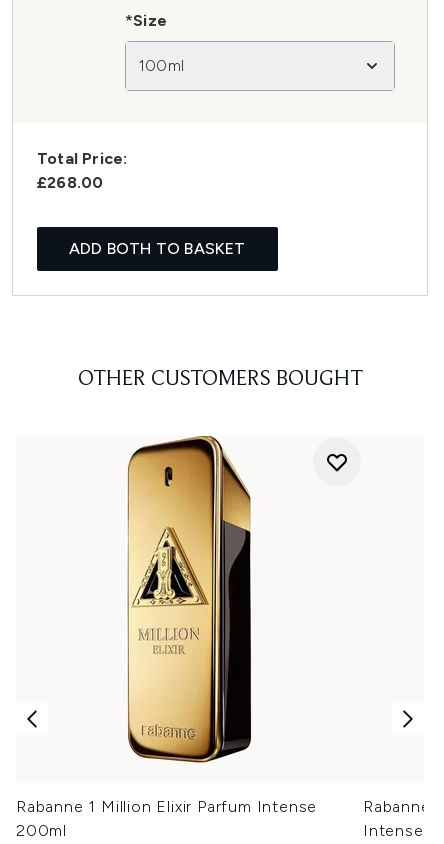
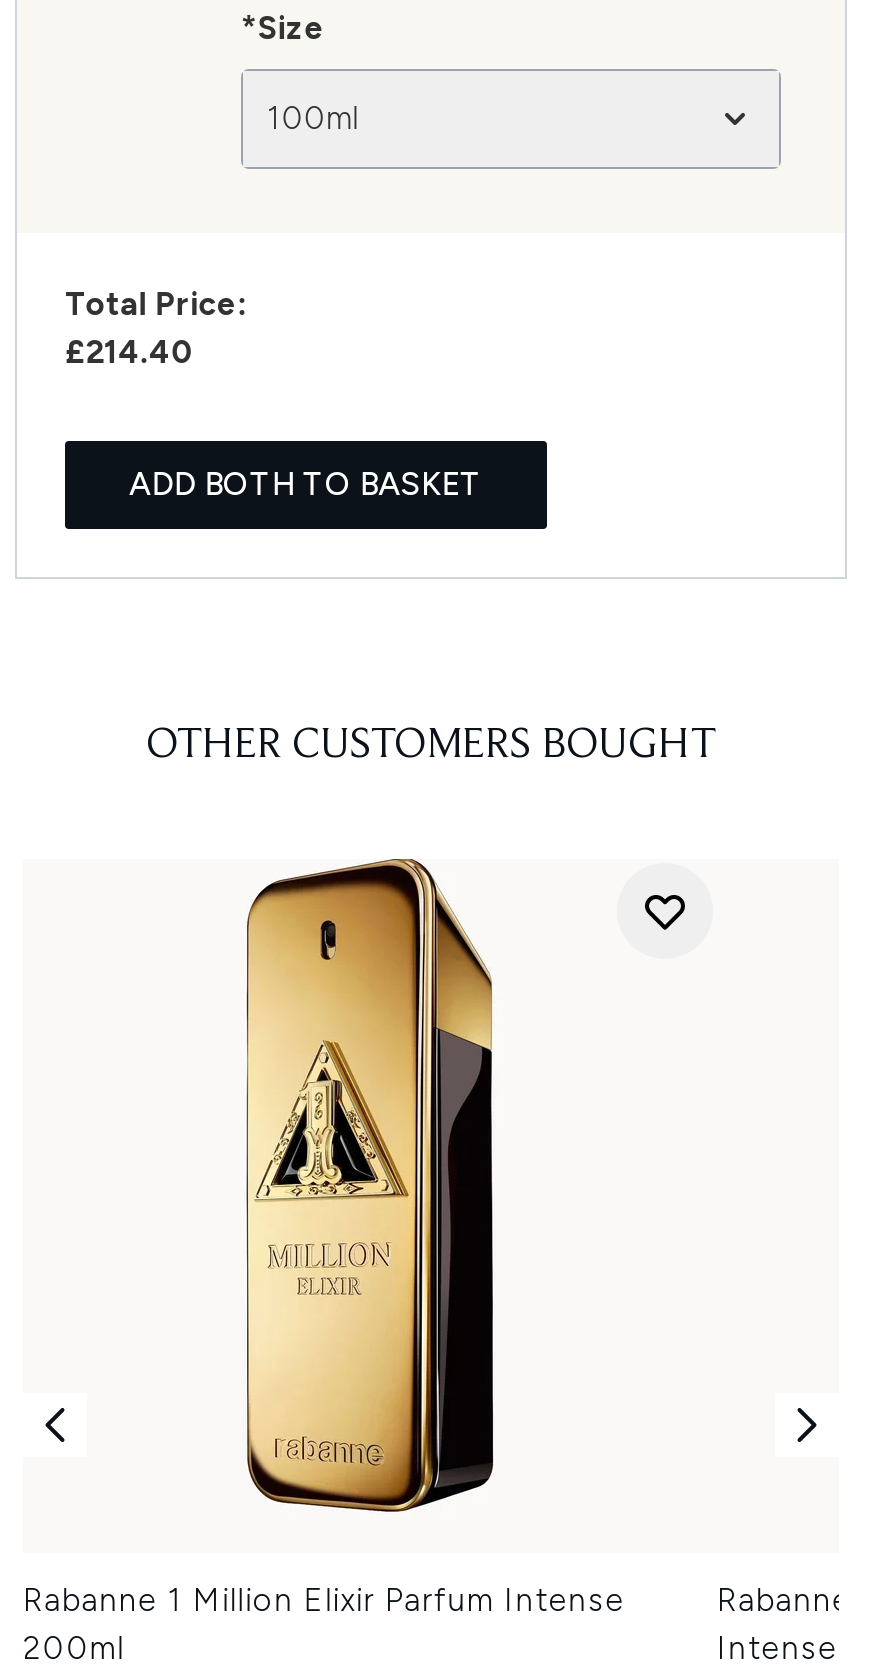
- £268.00
+ £214.40
